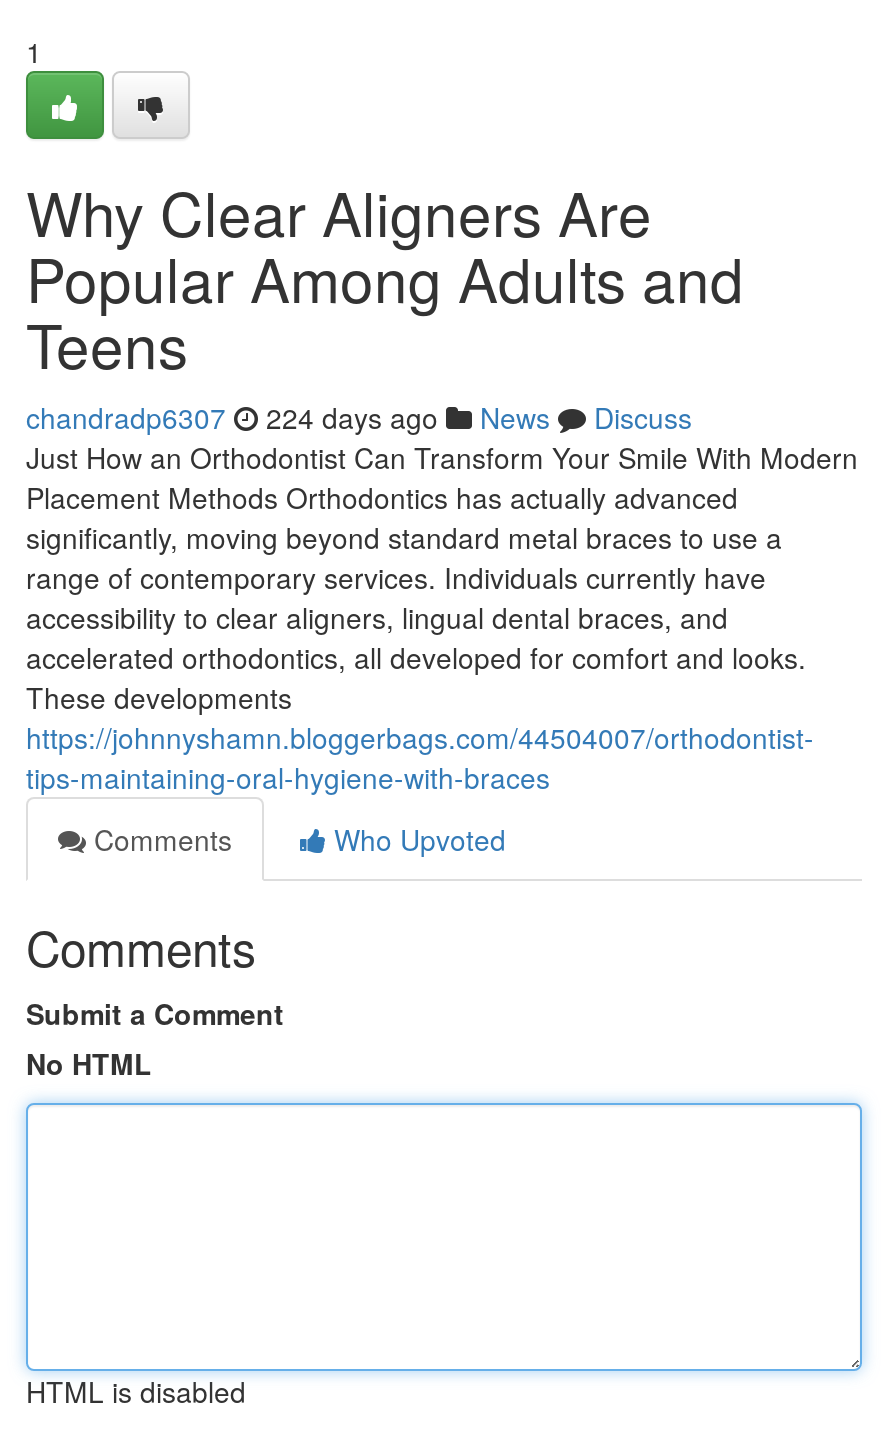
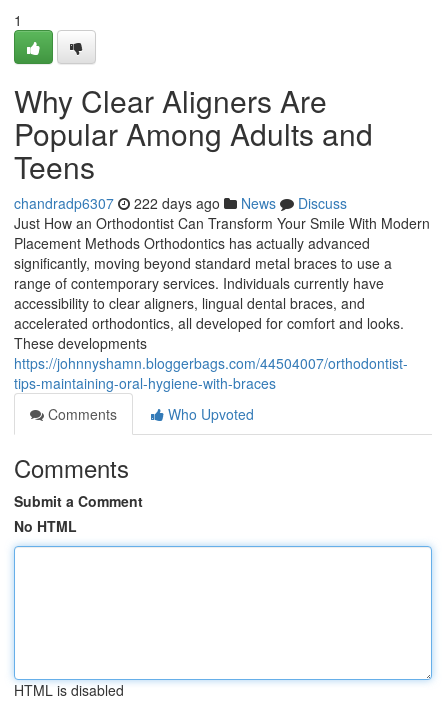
- chandradp6307 224 days ago News Discuss
+ chandradp6307 222 days ago News Discuss
